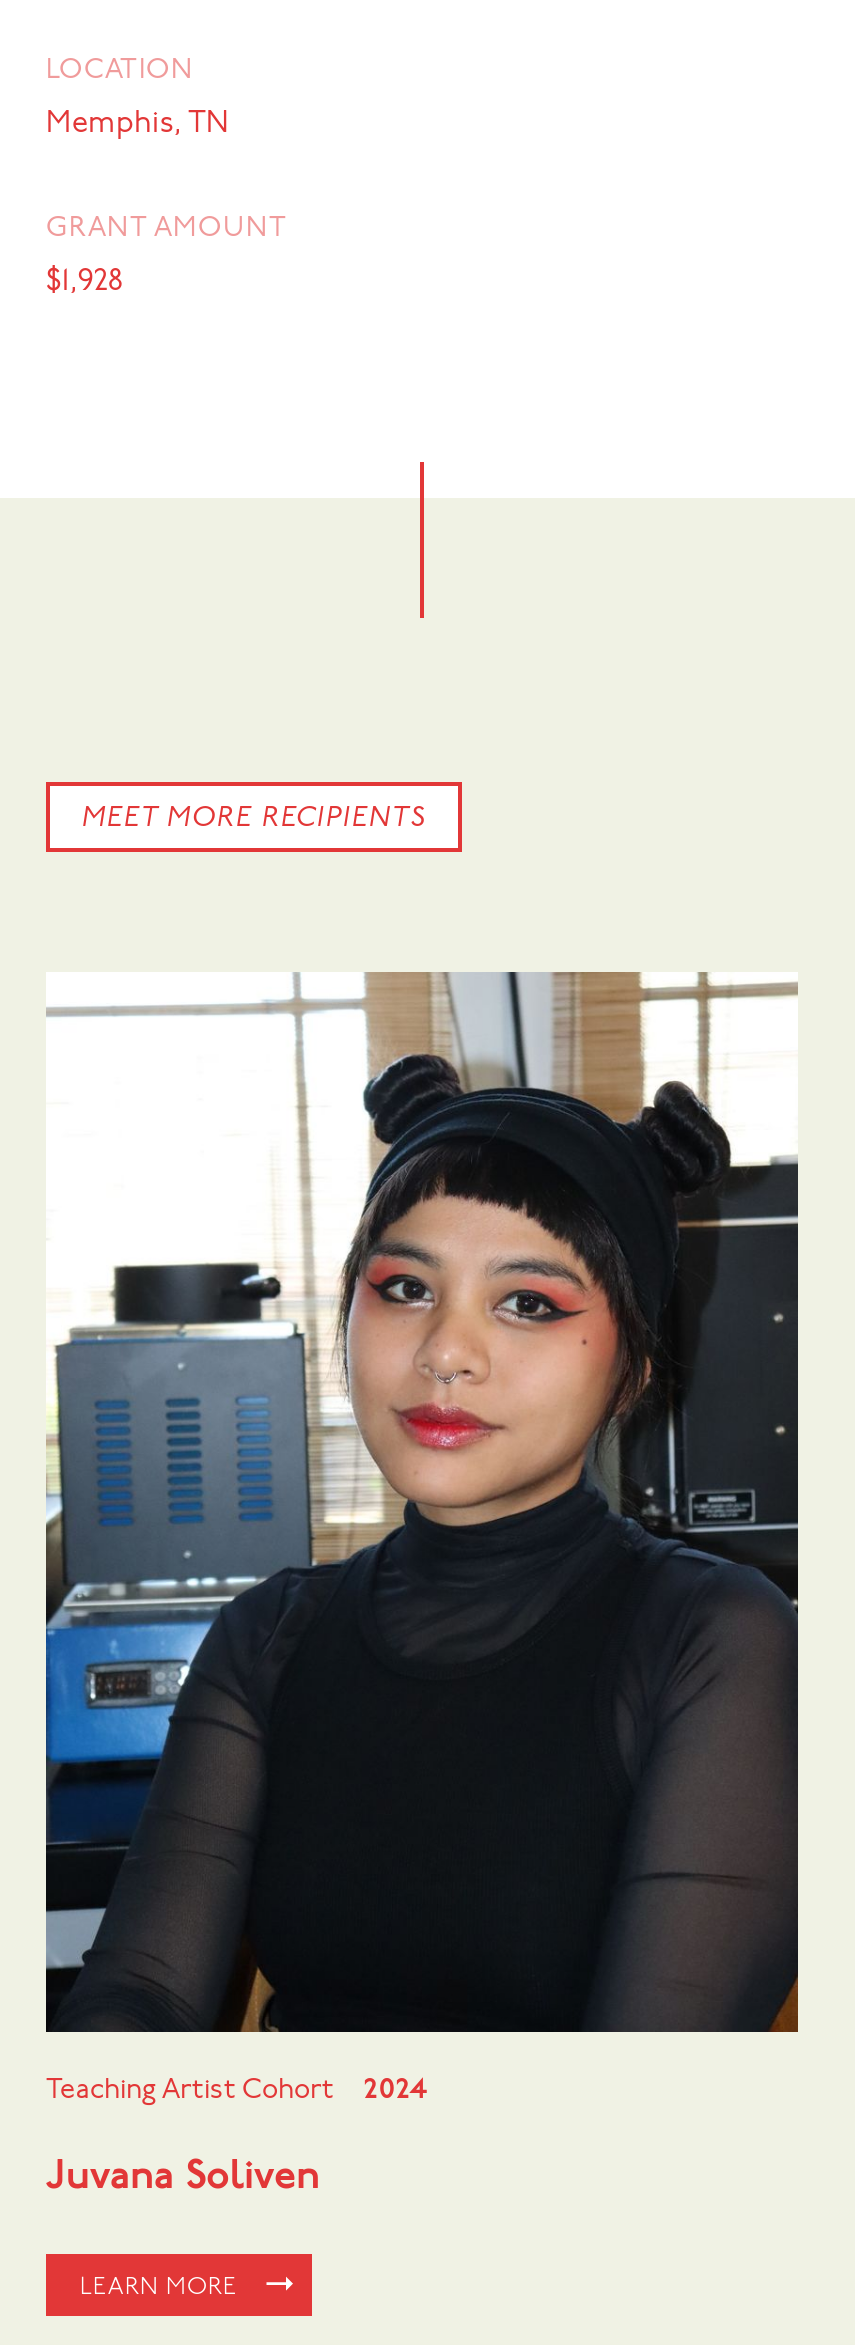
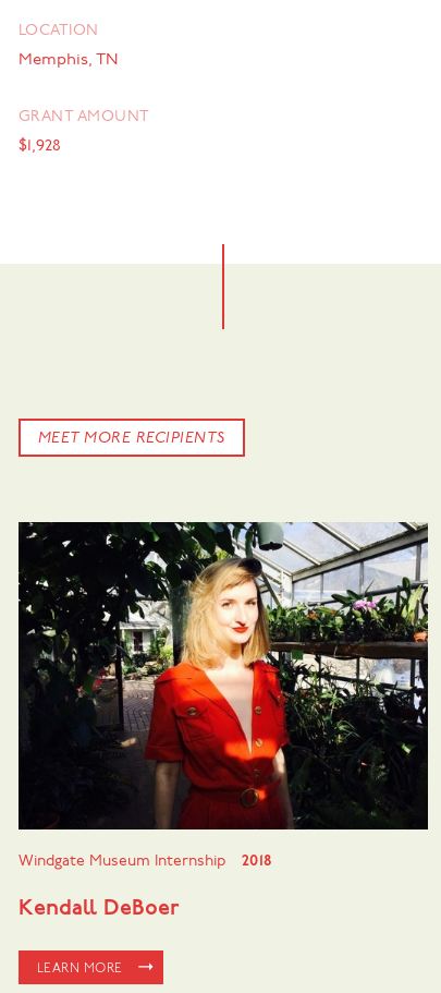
- [image]
- Teaching Artist Cohort
- 2024
+ [image]
+ Windgate Museum Internship
+ 2018

- Juvana Soliven
+ Kendall DeBoer
